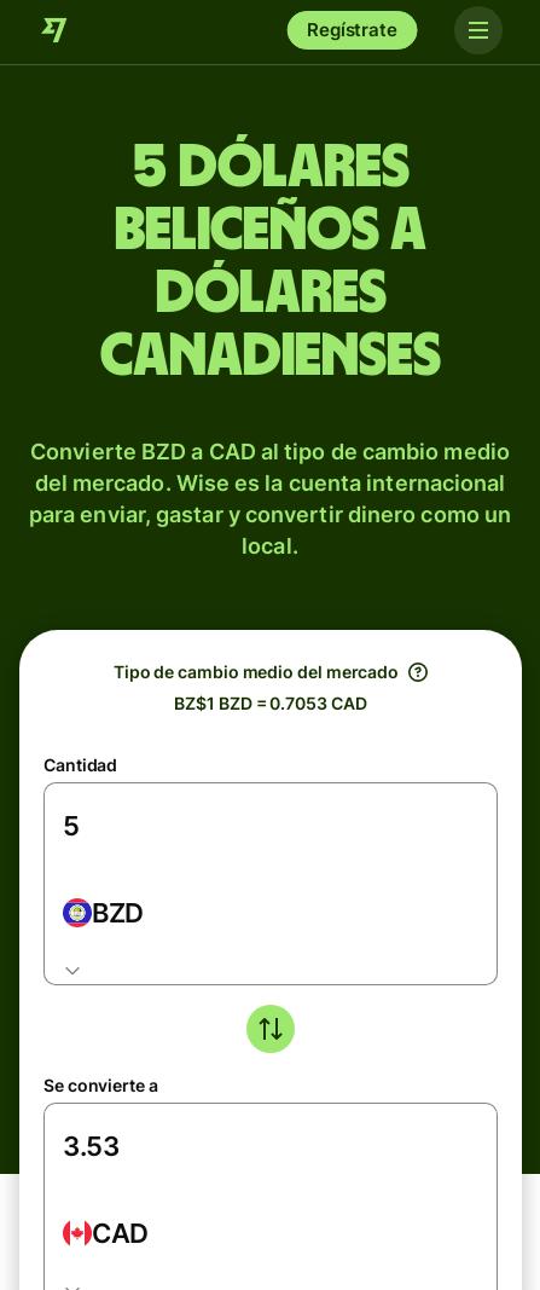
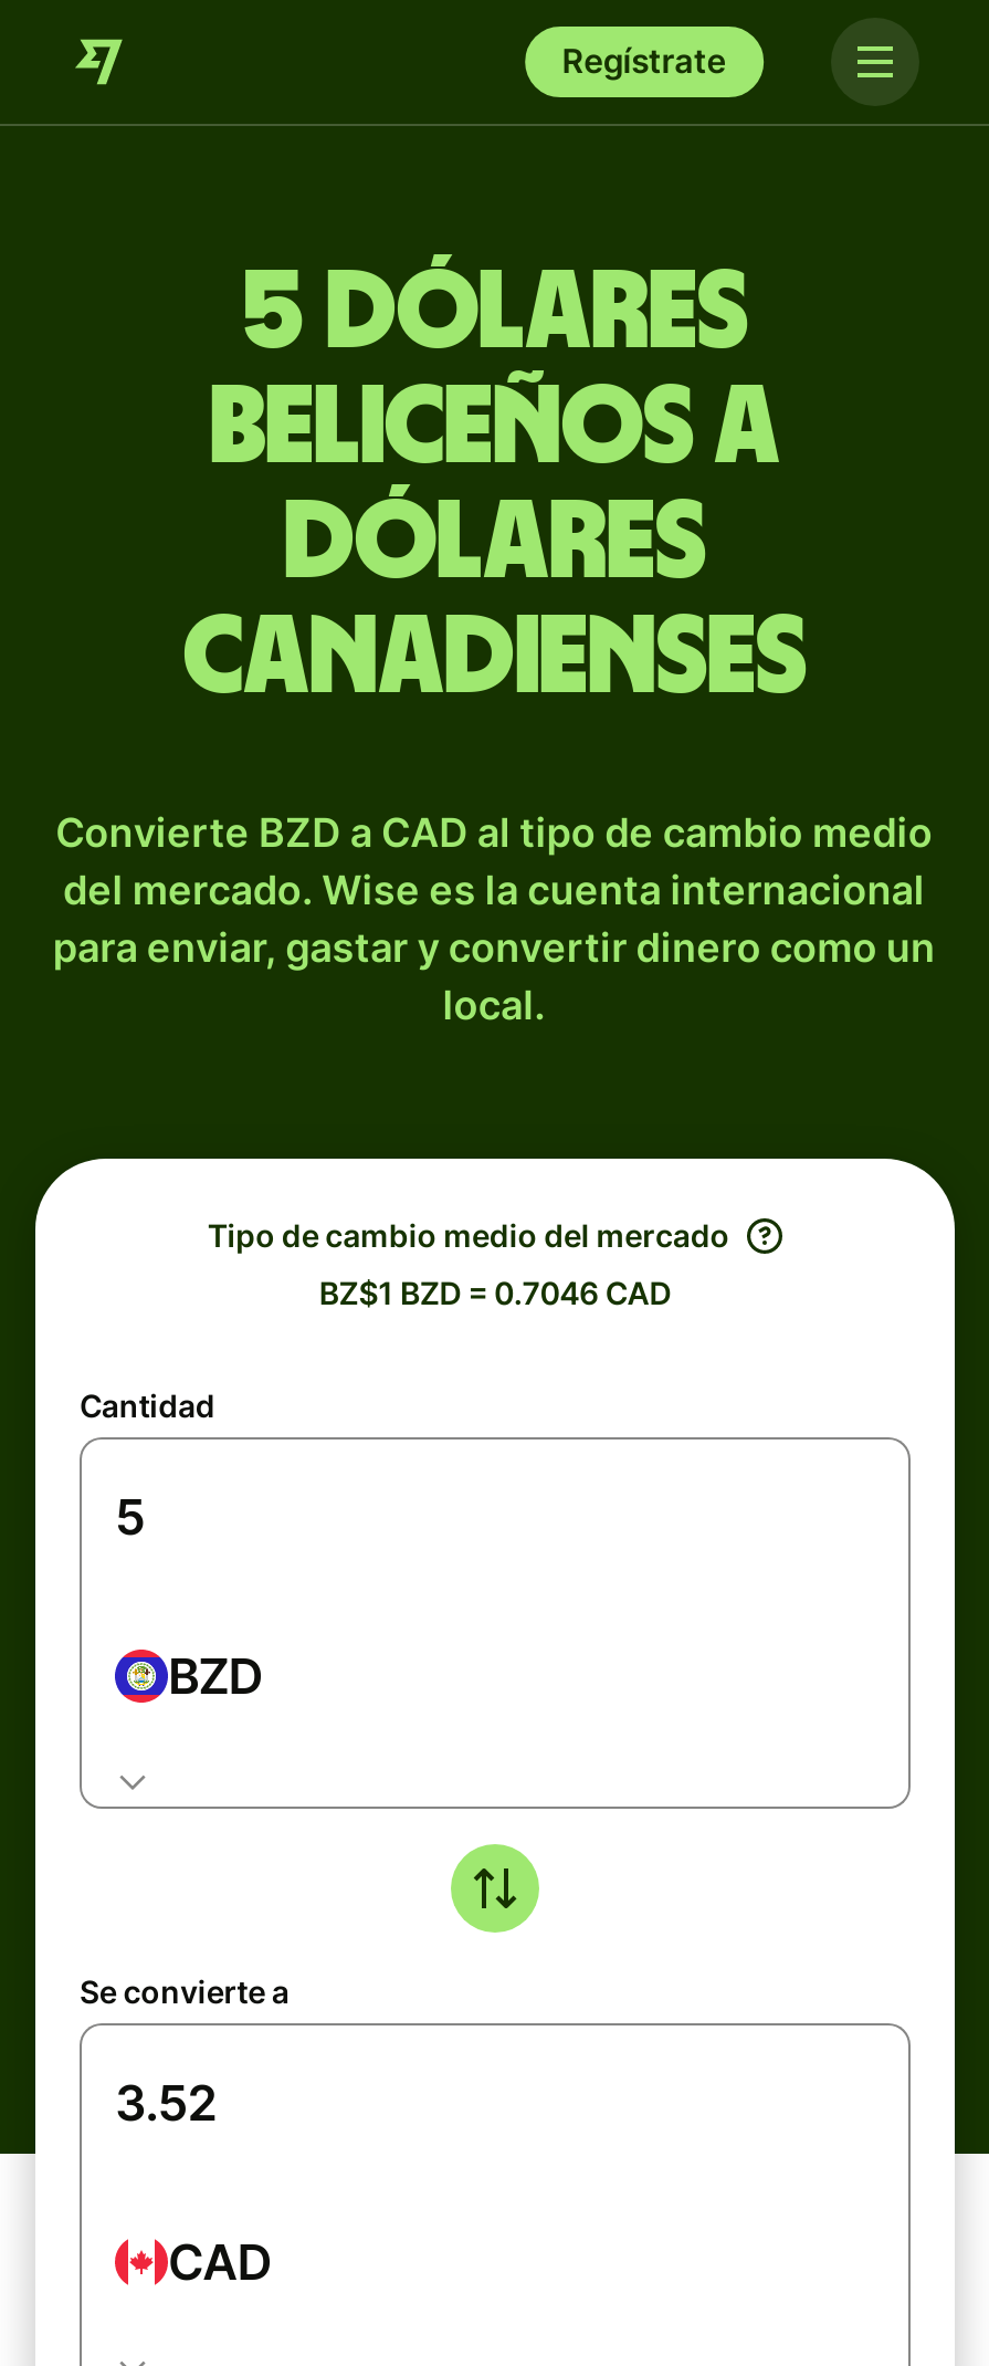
- BZ$1 BZD = 0.7053 CAD
+ BZ$1 BZD = 0.7046 CAD
